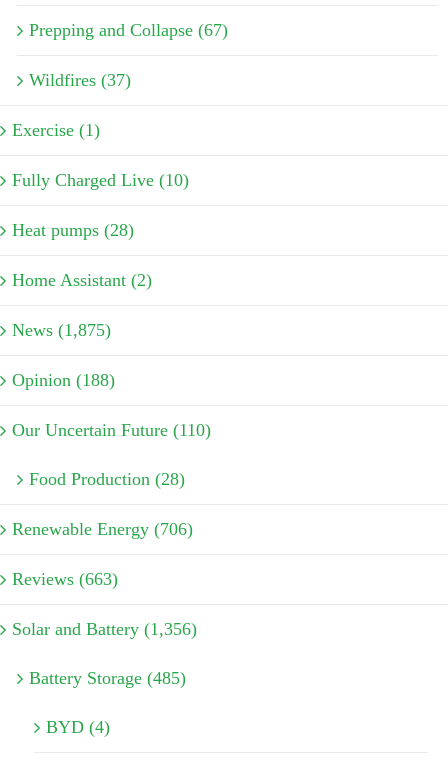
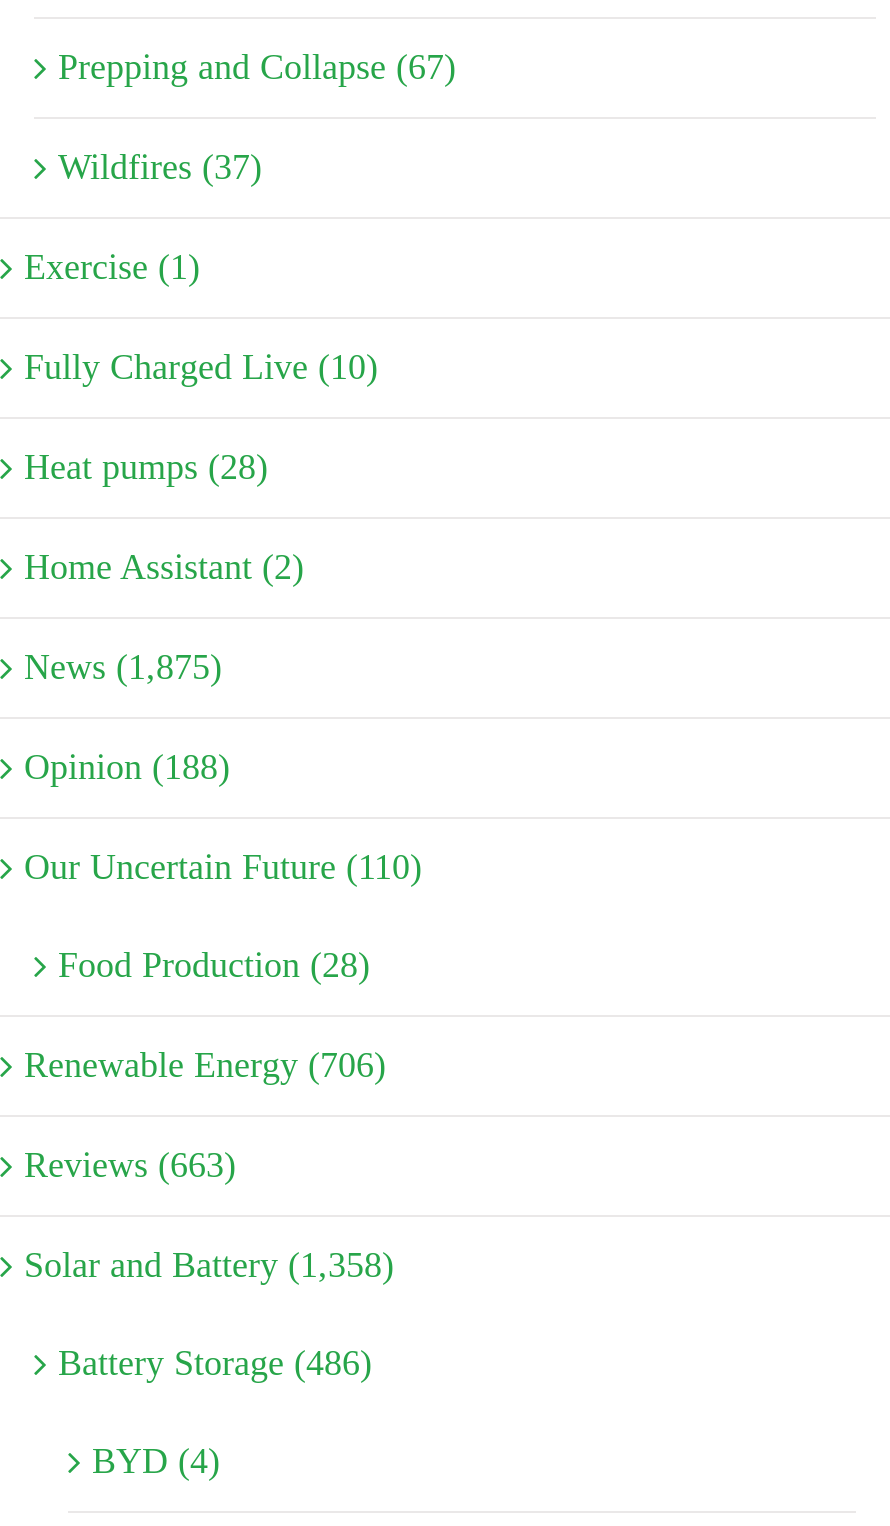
- Solar and Battery (1,356)
+ Solar and Battery (1,358)

- Battery Storage (485)
+ Battery Storage (486)
